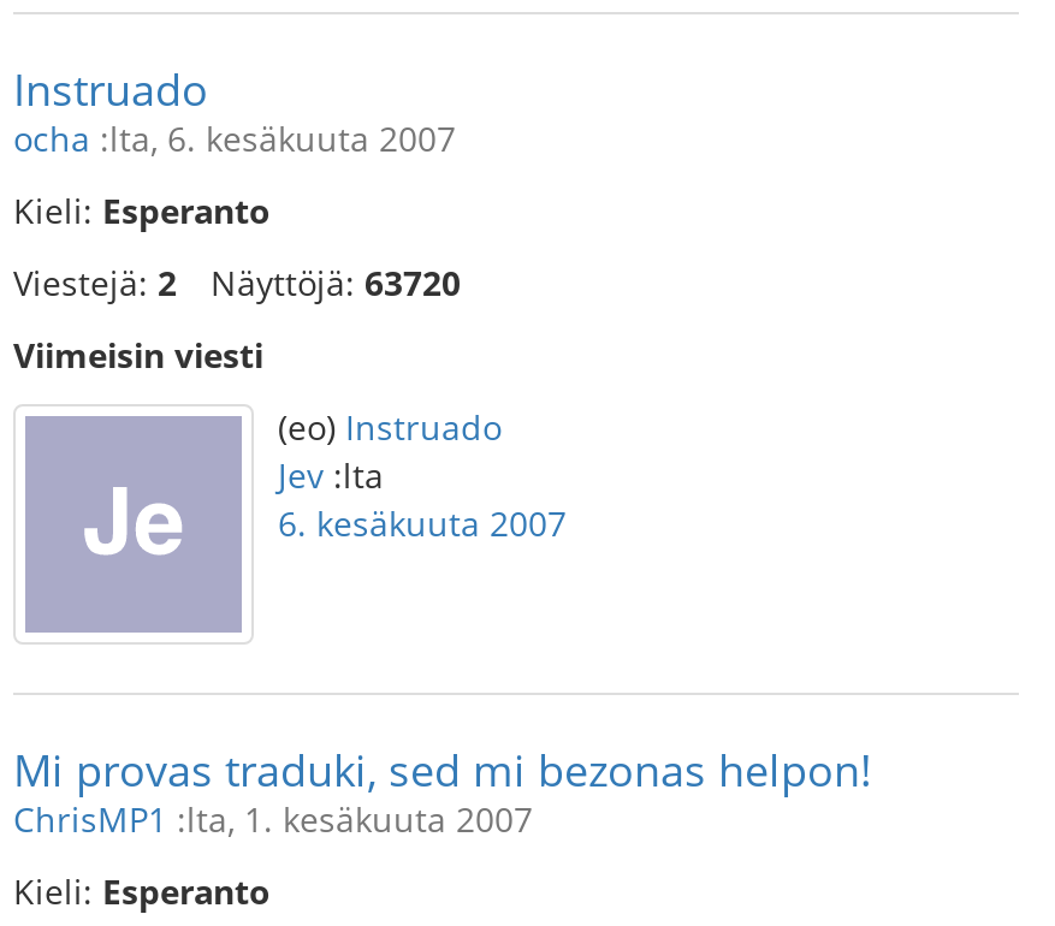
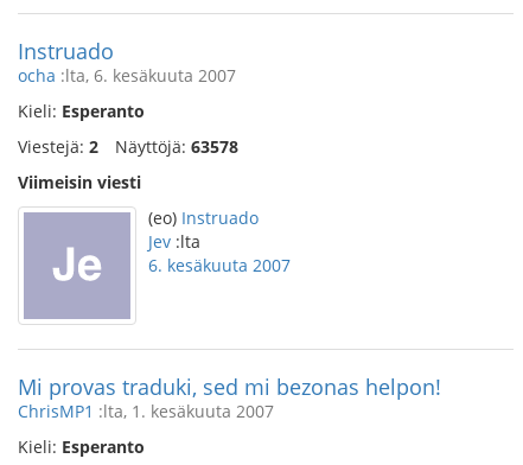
- Viestejä: 2 Näyttöjä: 63720
+ Viestejä: 2 Näyttöjä: 63578
